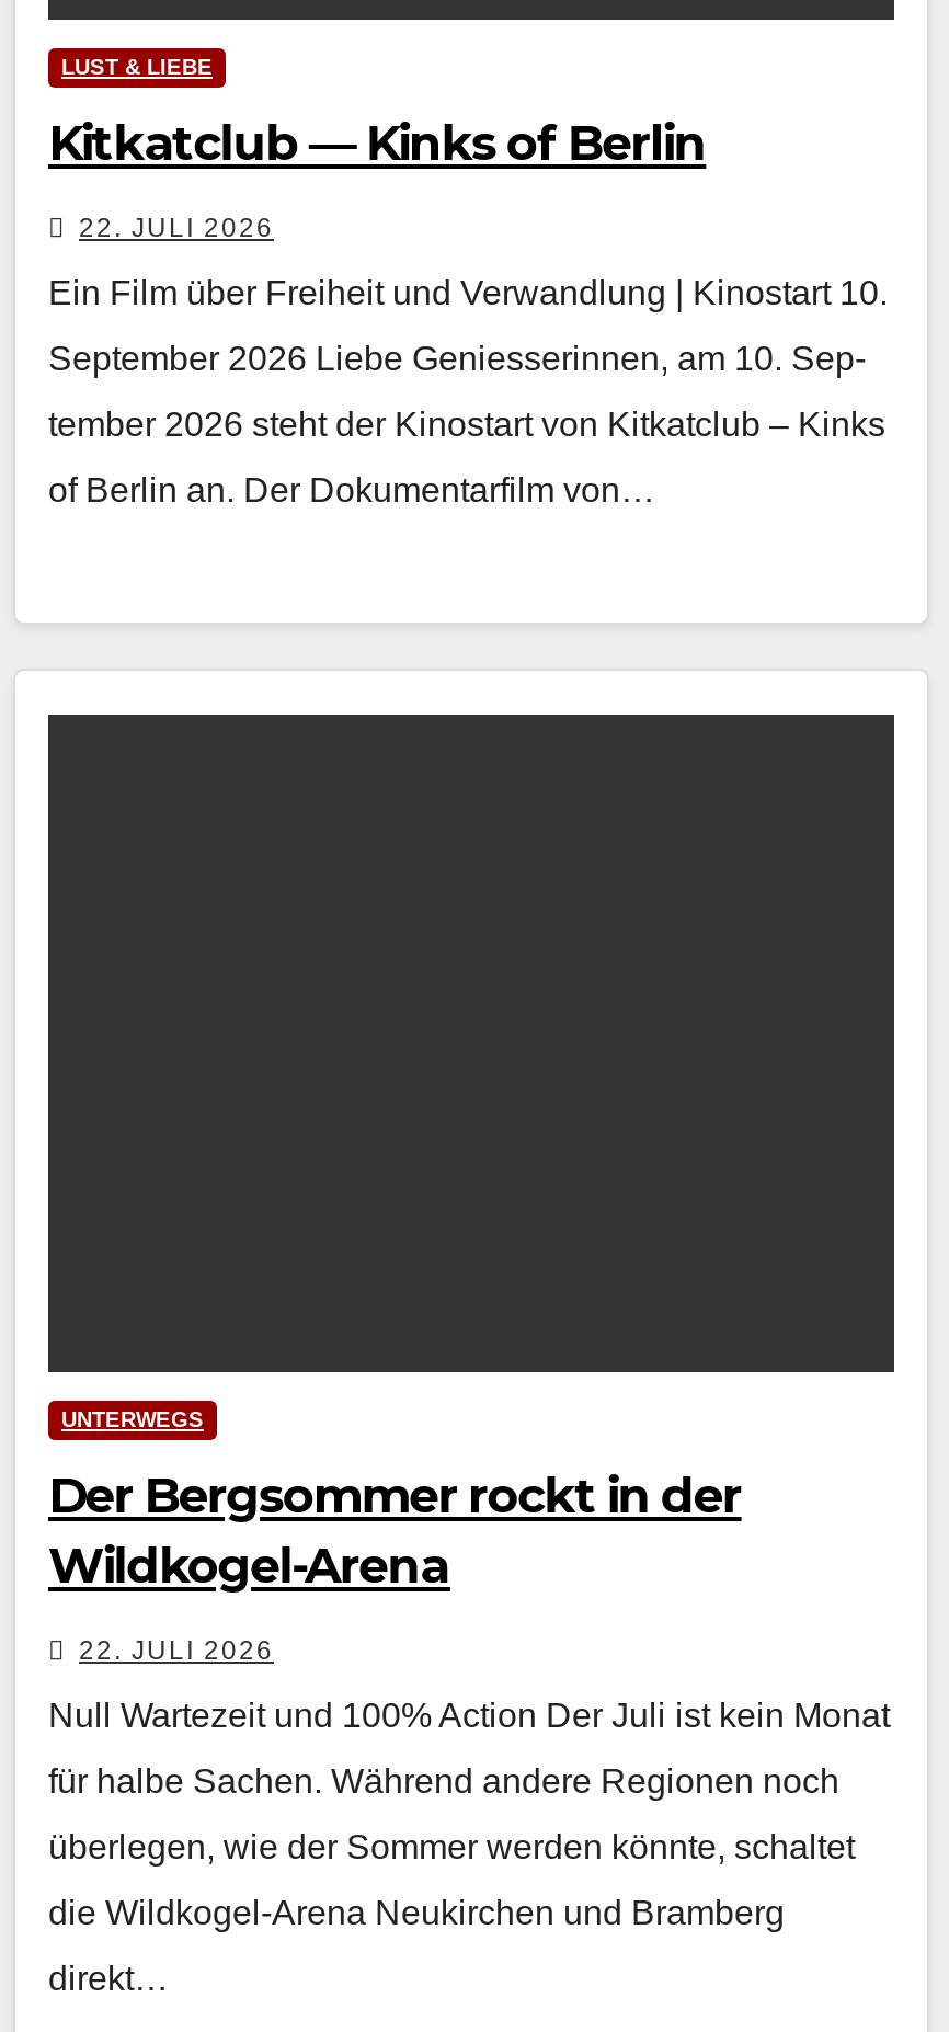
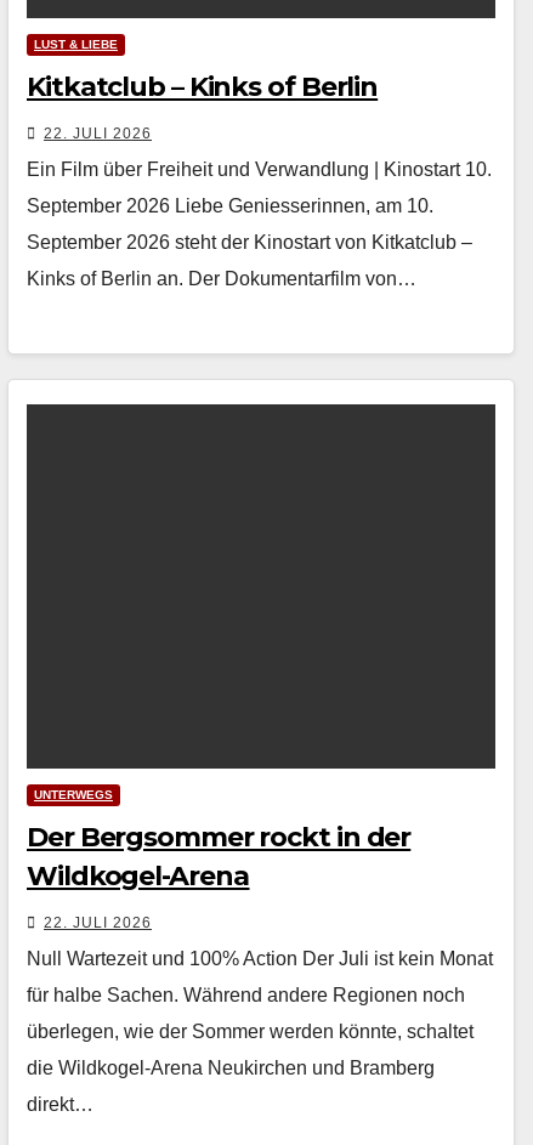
- Kitkatclub — Kinks of Berlin
+ Kitkatclub – Kinks of Berlin
